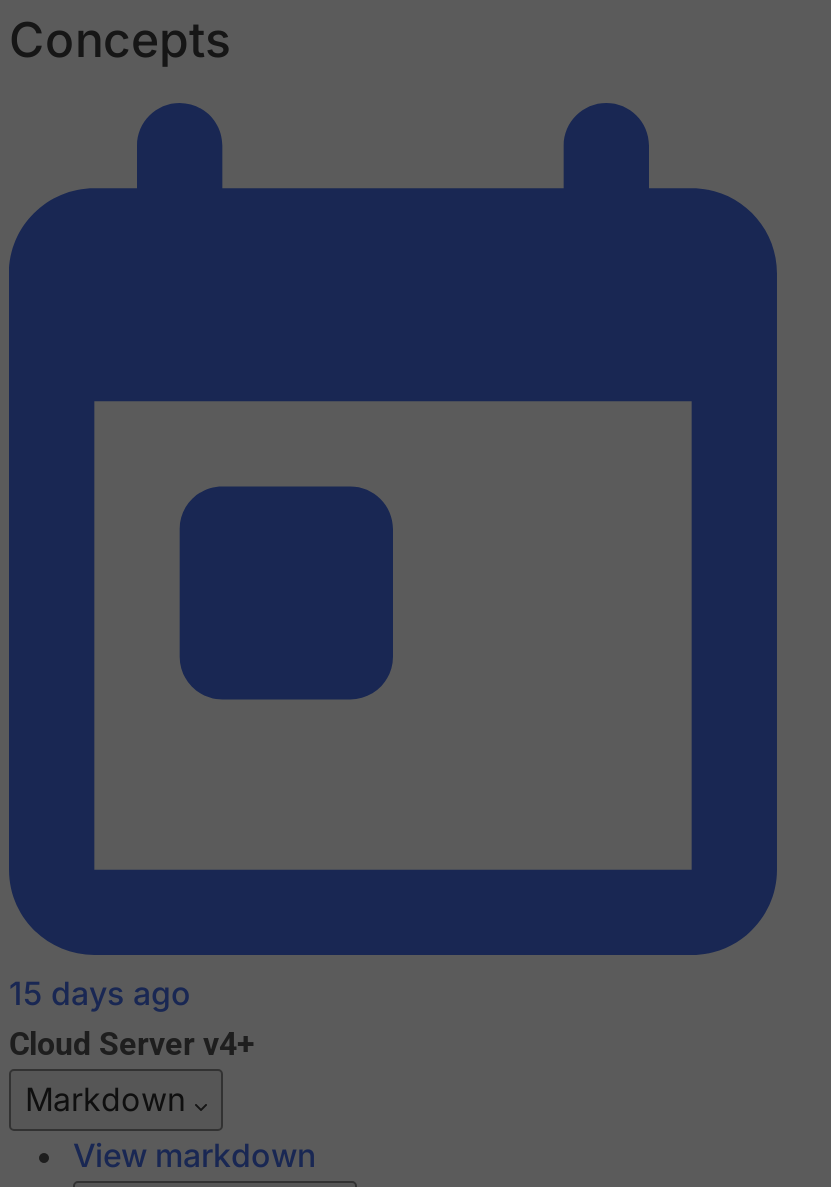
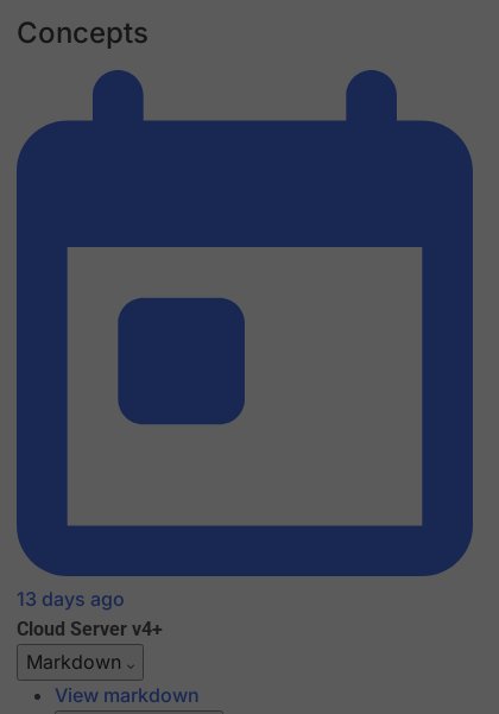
- 15 days ago
+ 13 days ago
